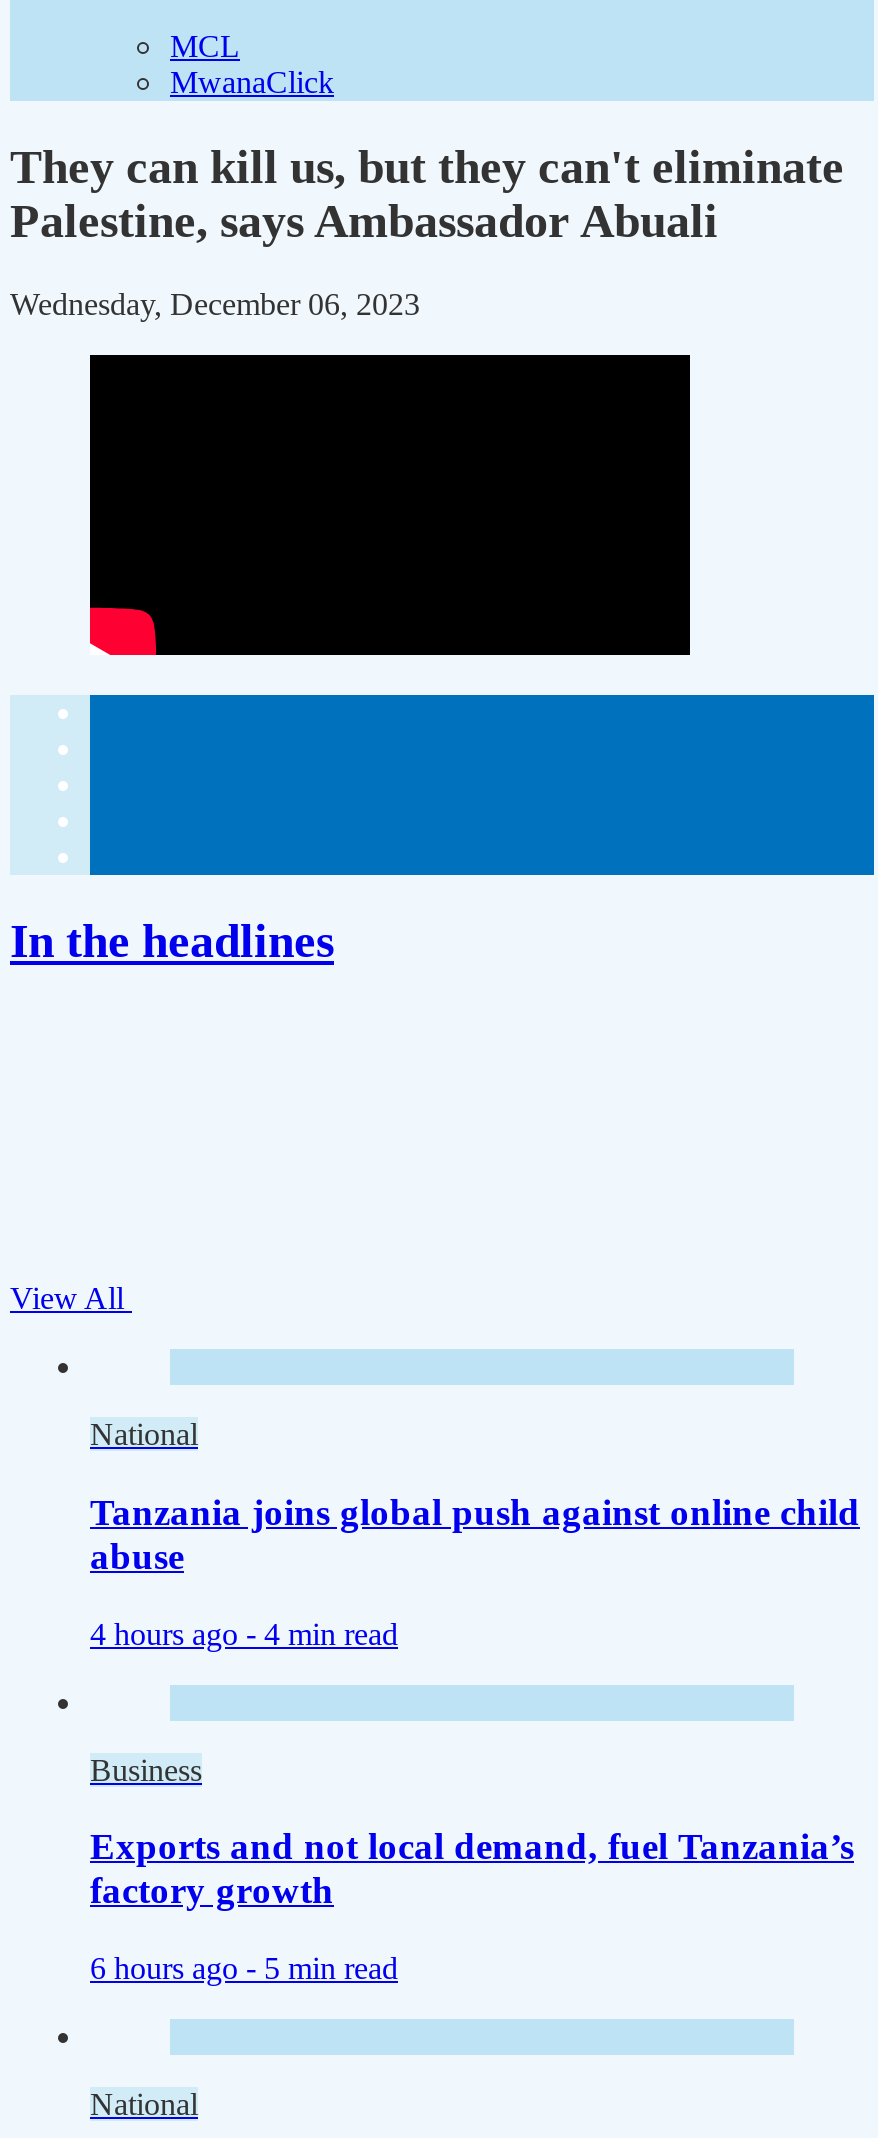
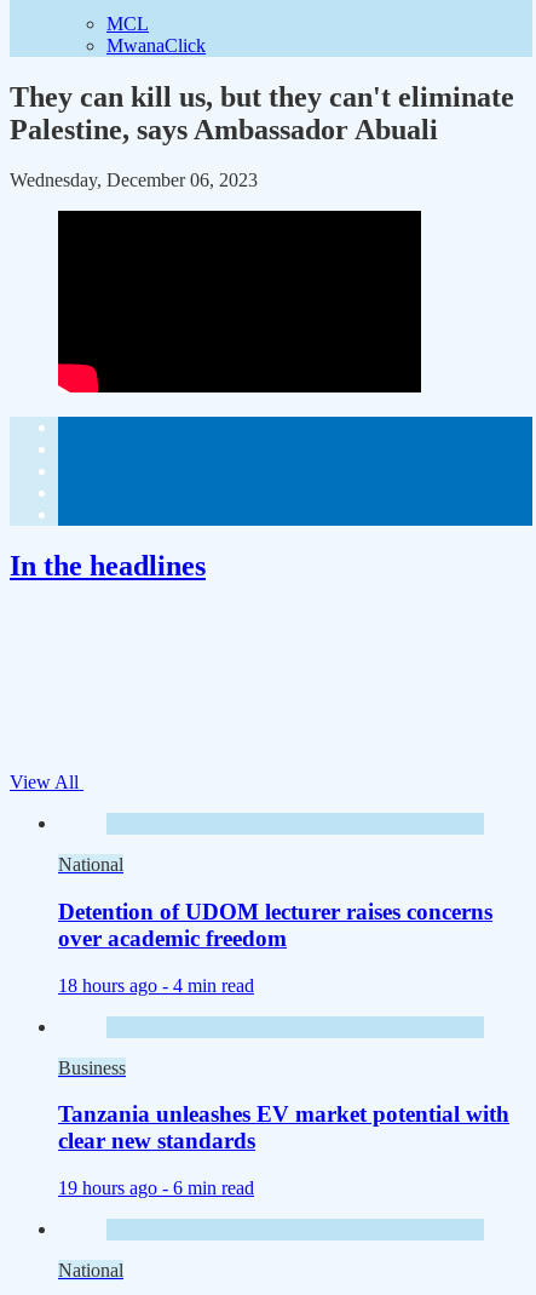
- Tanzania joins global push against online child
- abuse
+ Detention of UDOM lecturer raises concerns
+ over academic freedom

- 4 hours ago - 4 min read
+ 18 hours ago - 4 min read

- Exports and not local demand, fuel Tanzania’s
- factory growth
+ Tanzania unleashes EV market potential with
+ clear new standards

- 6 hours ago - 5 min read
+ 19 hours ago - 6 min read
